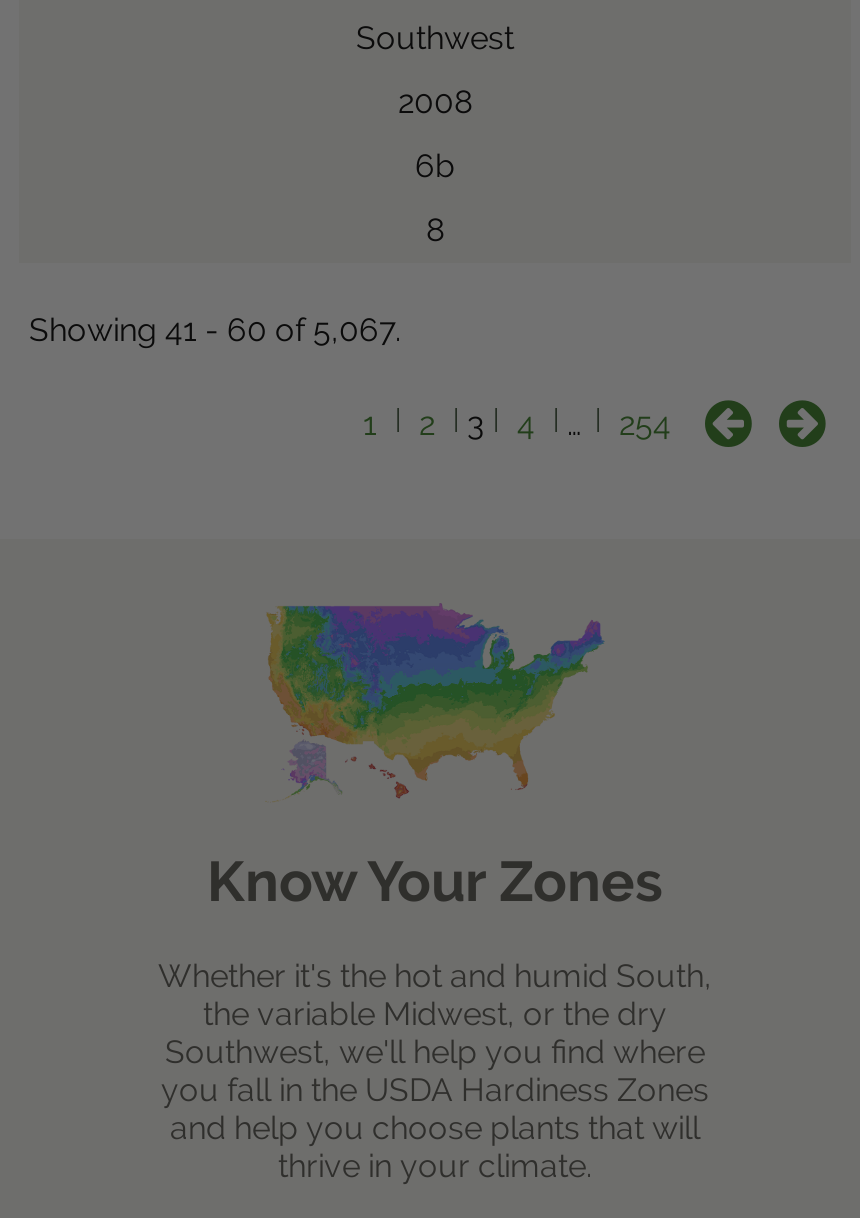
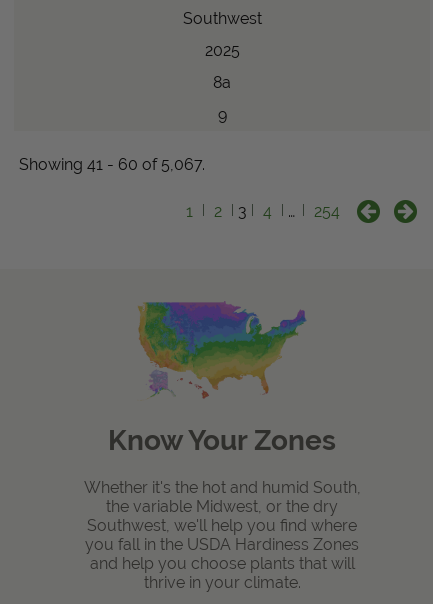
- 2008
+ 2025

- 6b
+ 8a

- 8
+ 9
